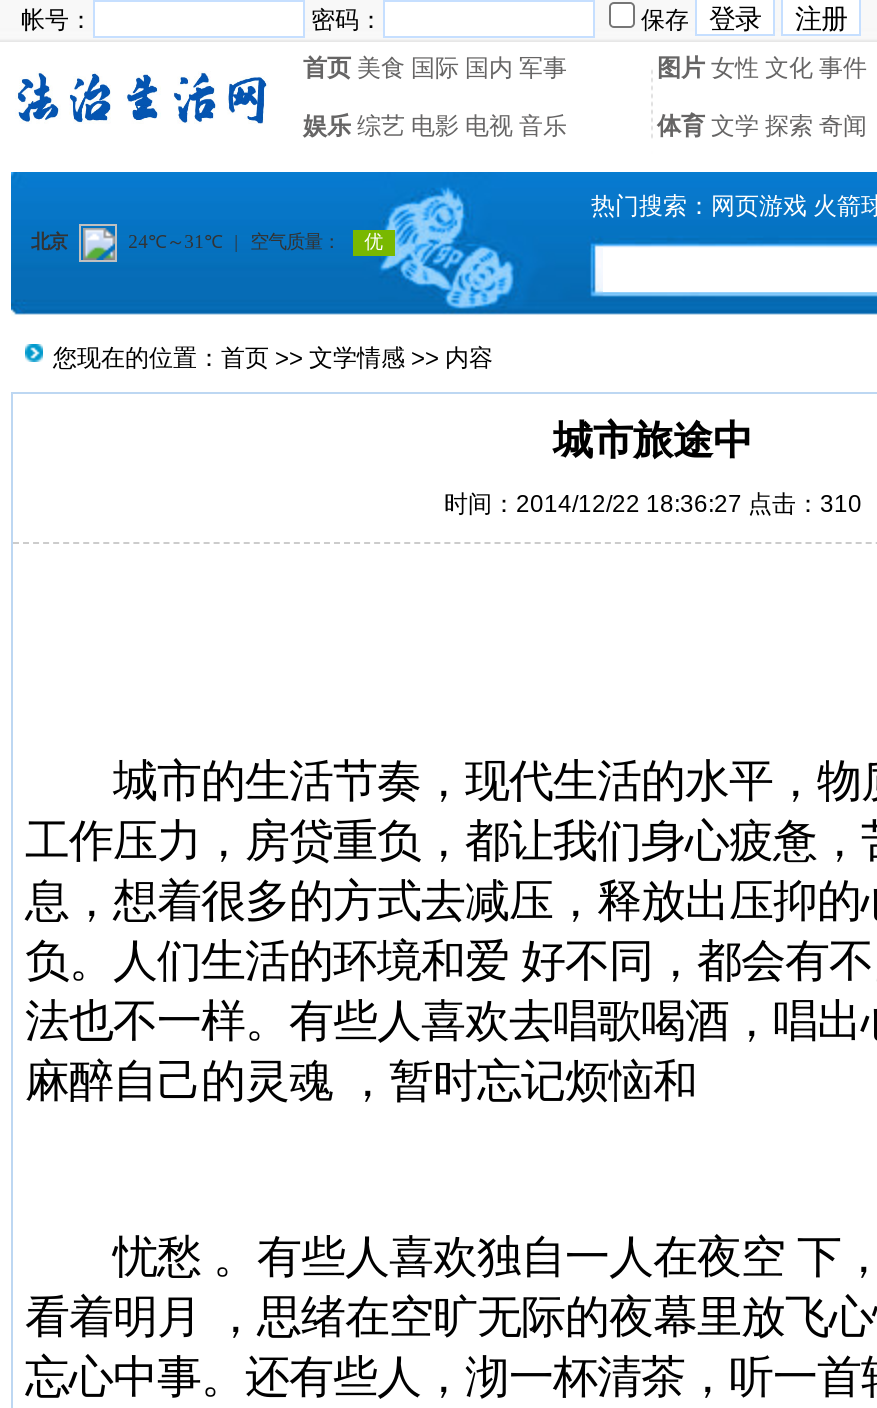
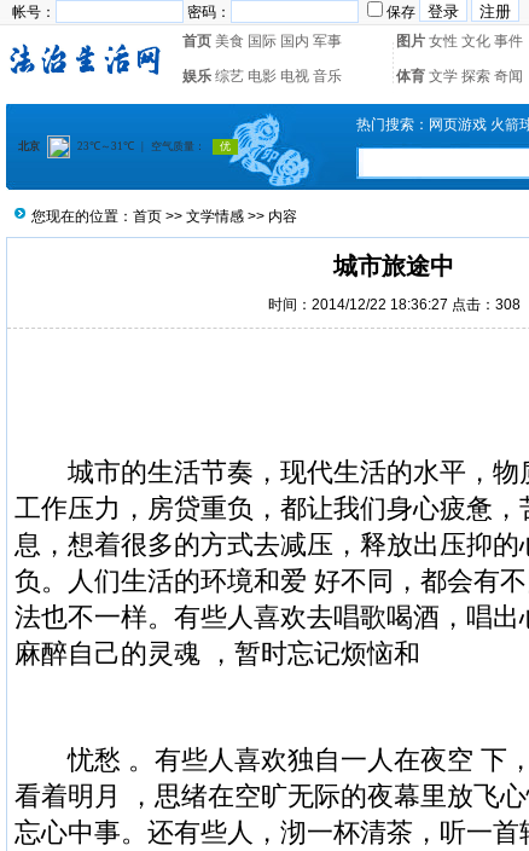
- 时间：2014/12/22 18:36:27 点击：310
+ 时间：2014/12/22 18:36:27 点击：308
